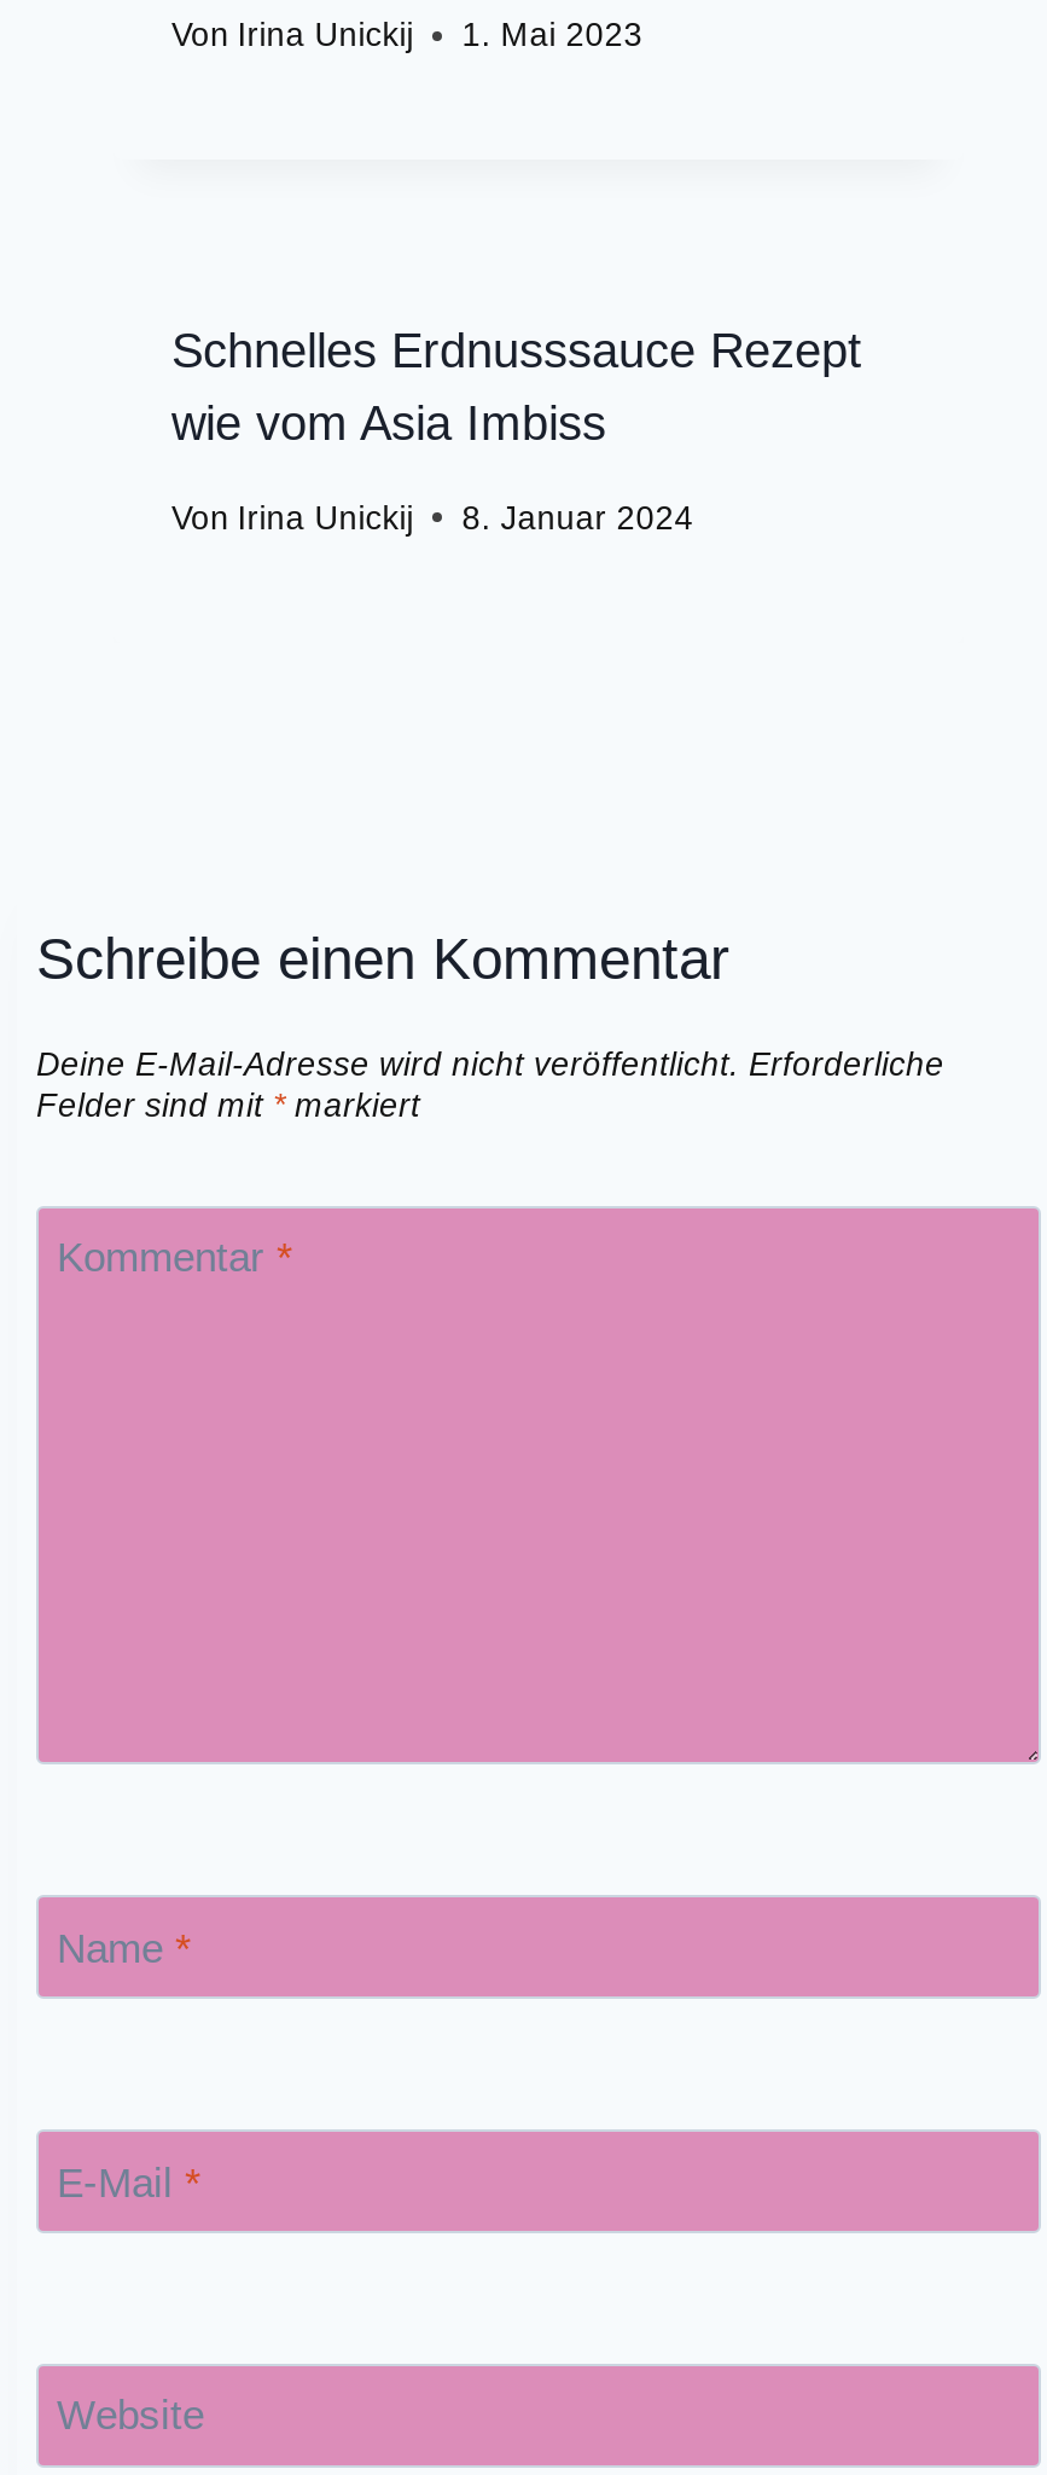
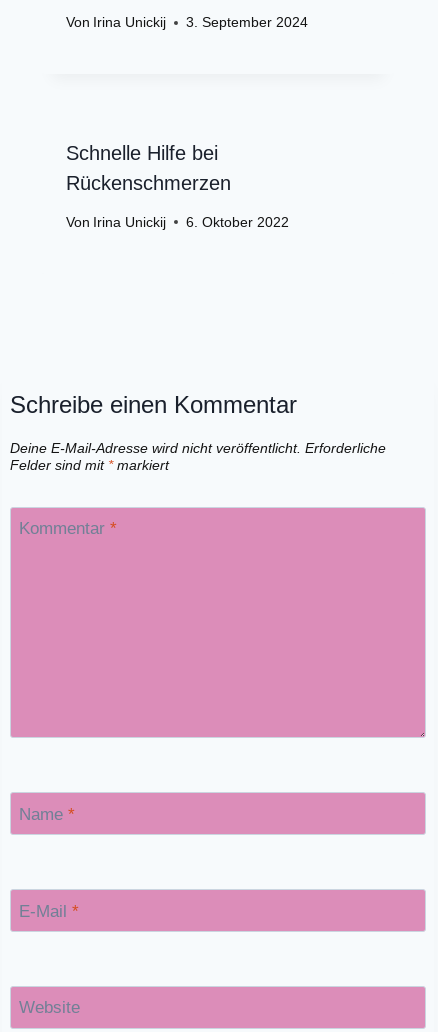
- Von Irina Unickij 1. Mai 2023
+ Von Irina Unickij 3. September 2024

- Schnelles Erdnusssauce Rezept
- wie vom Asia Imbiss
+ Schnelle Hilfe bei
+ Rückenschmerzen

- Von Irina Unickij 8. Januar 2024
+ Von Irina Unickij 6. Oktober 2022
